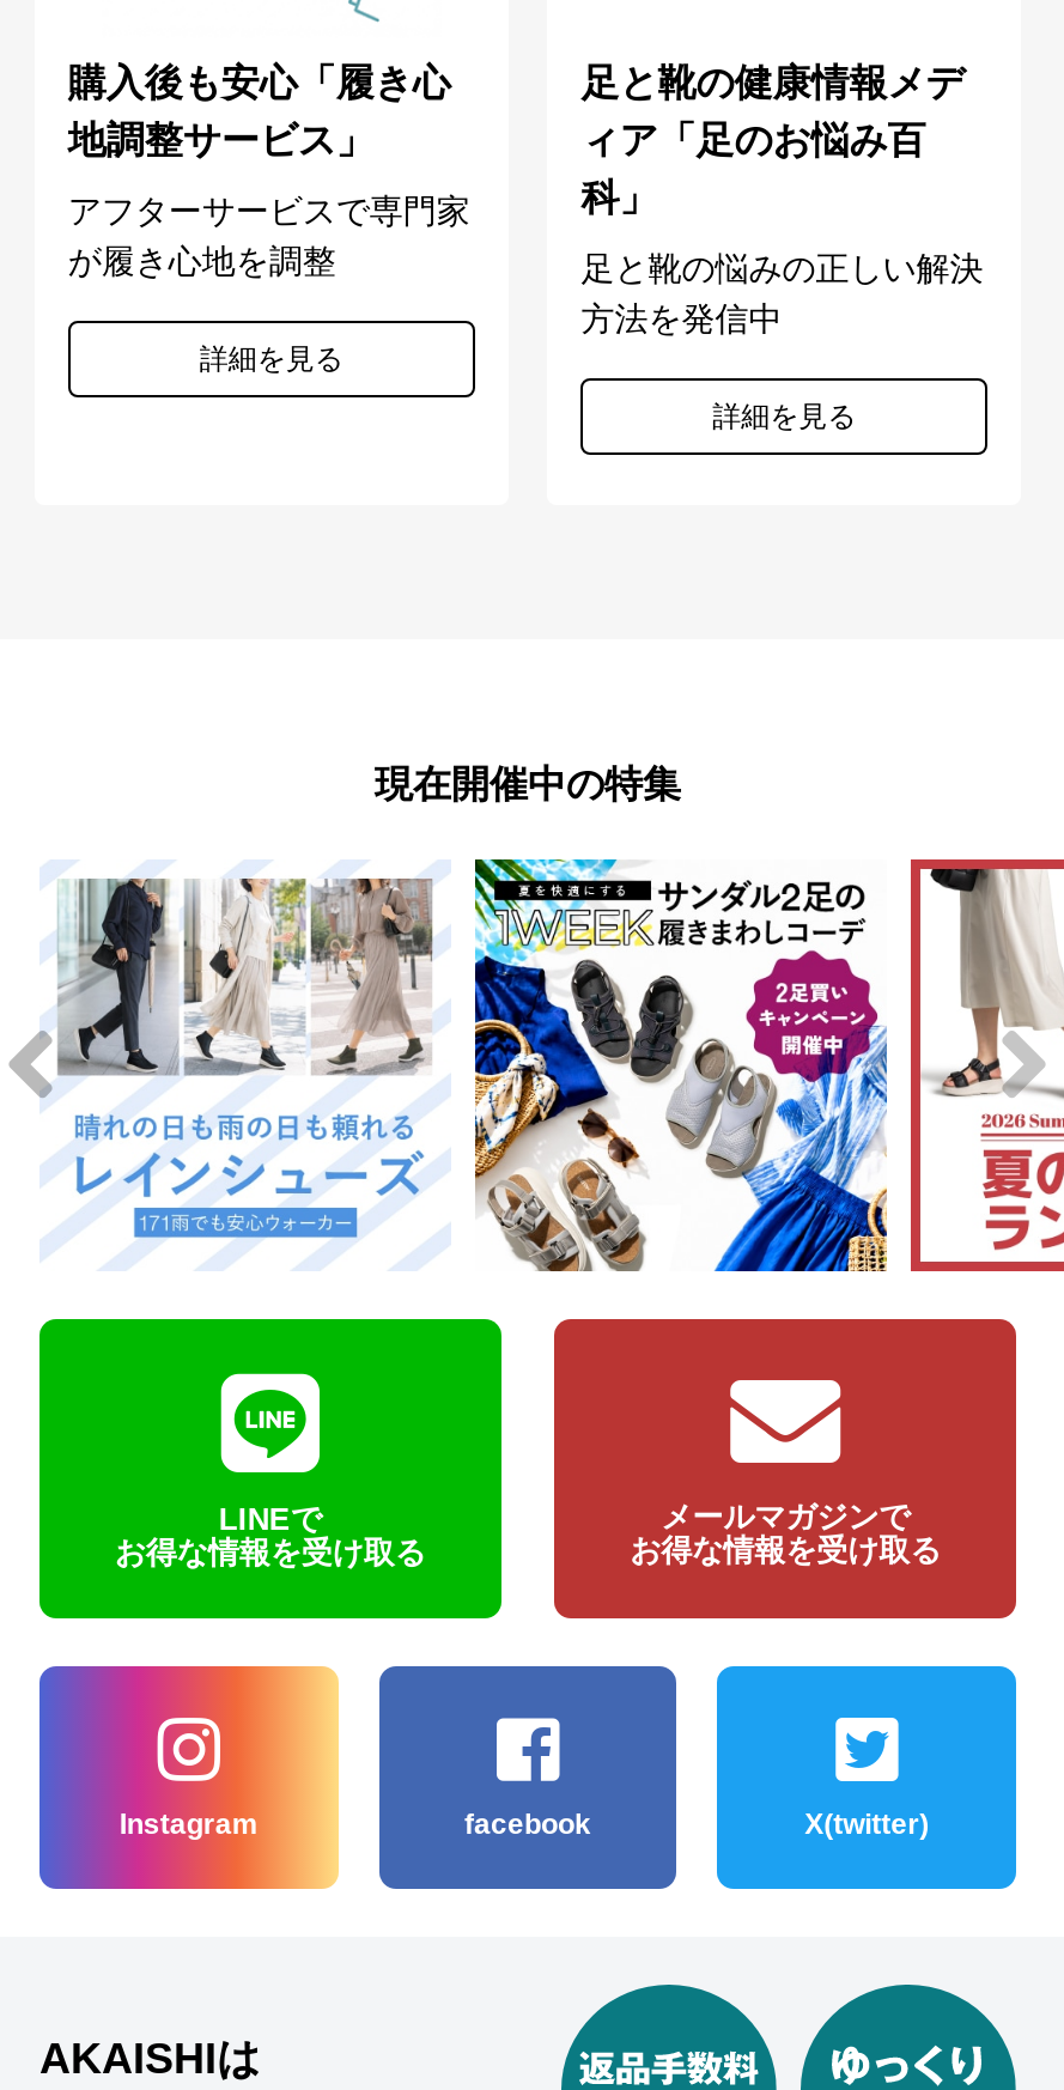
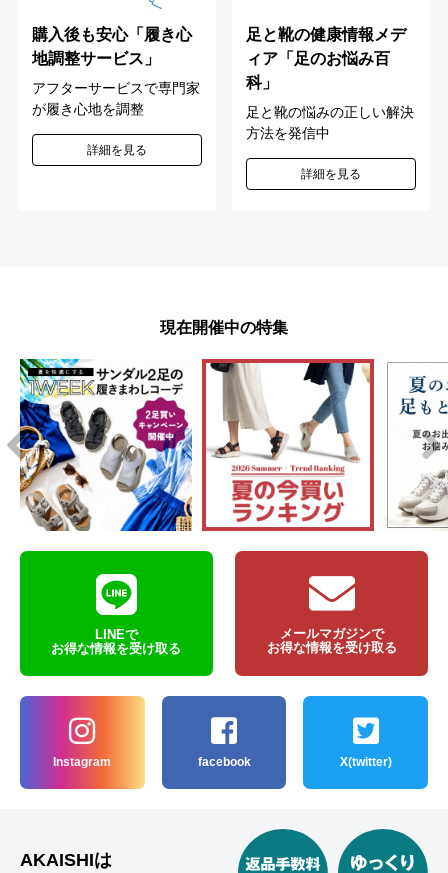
- [image]
+ [image]

- [image]
+ [image]

- [image]
+ [image]
